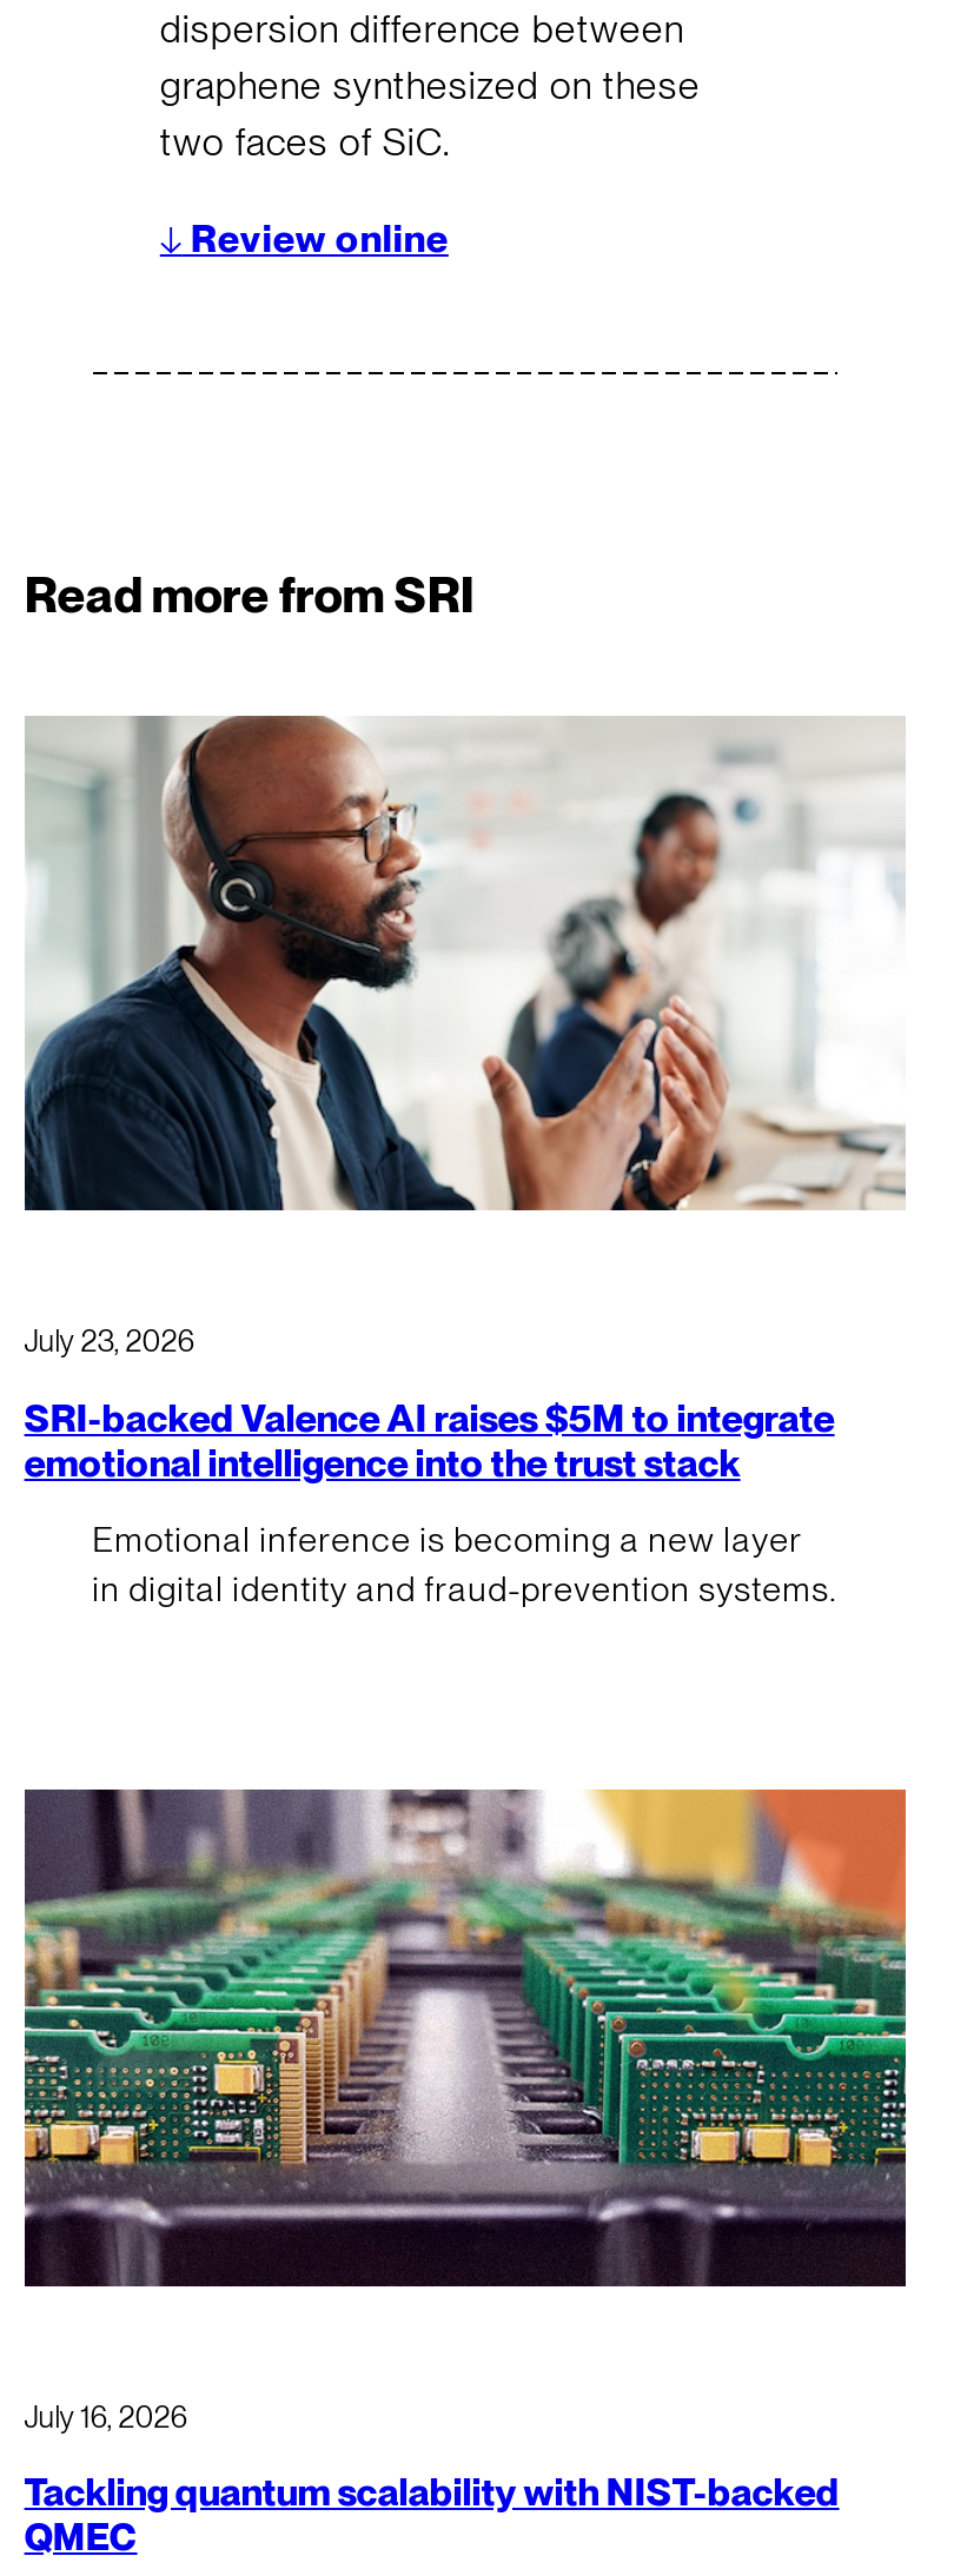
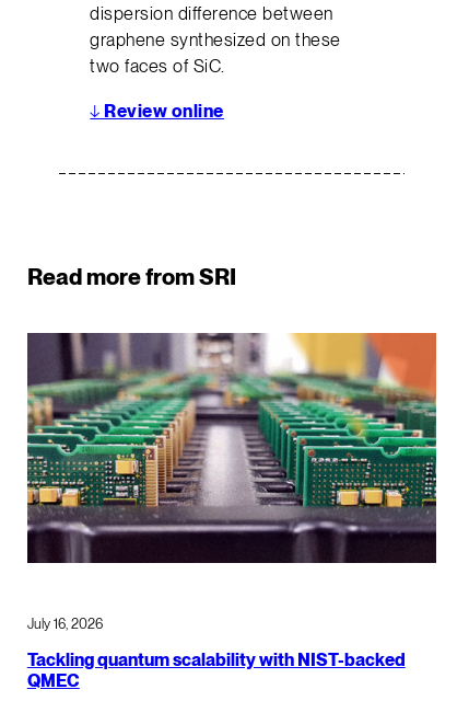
- [image]

- July 23, 2026
- SRI-backed Valence AI raises $5M to integrate
- emotional intelligence into the trust stack
- Emotional inference is becoming a new layer
- in digital identity and fraud-prevention systems.
